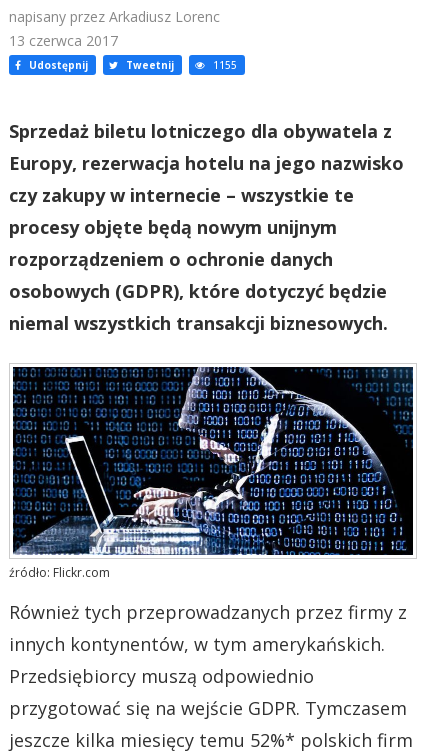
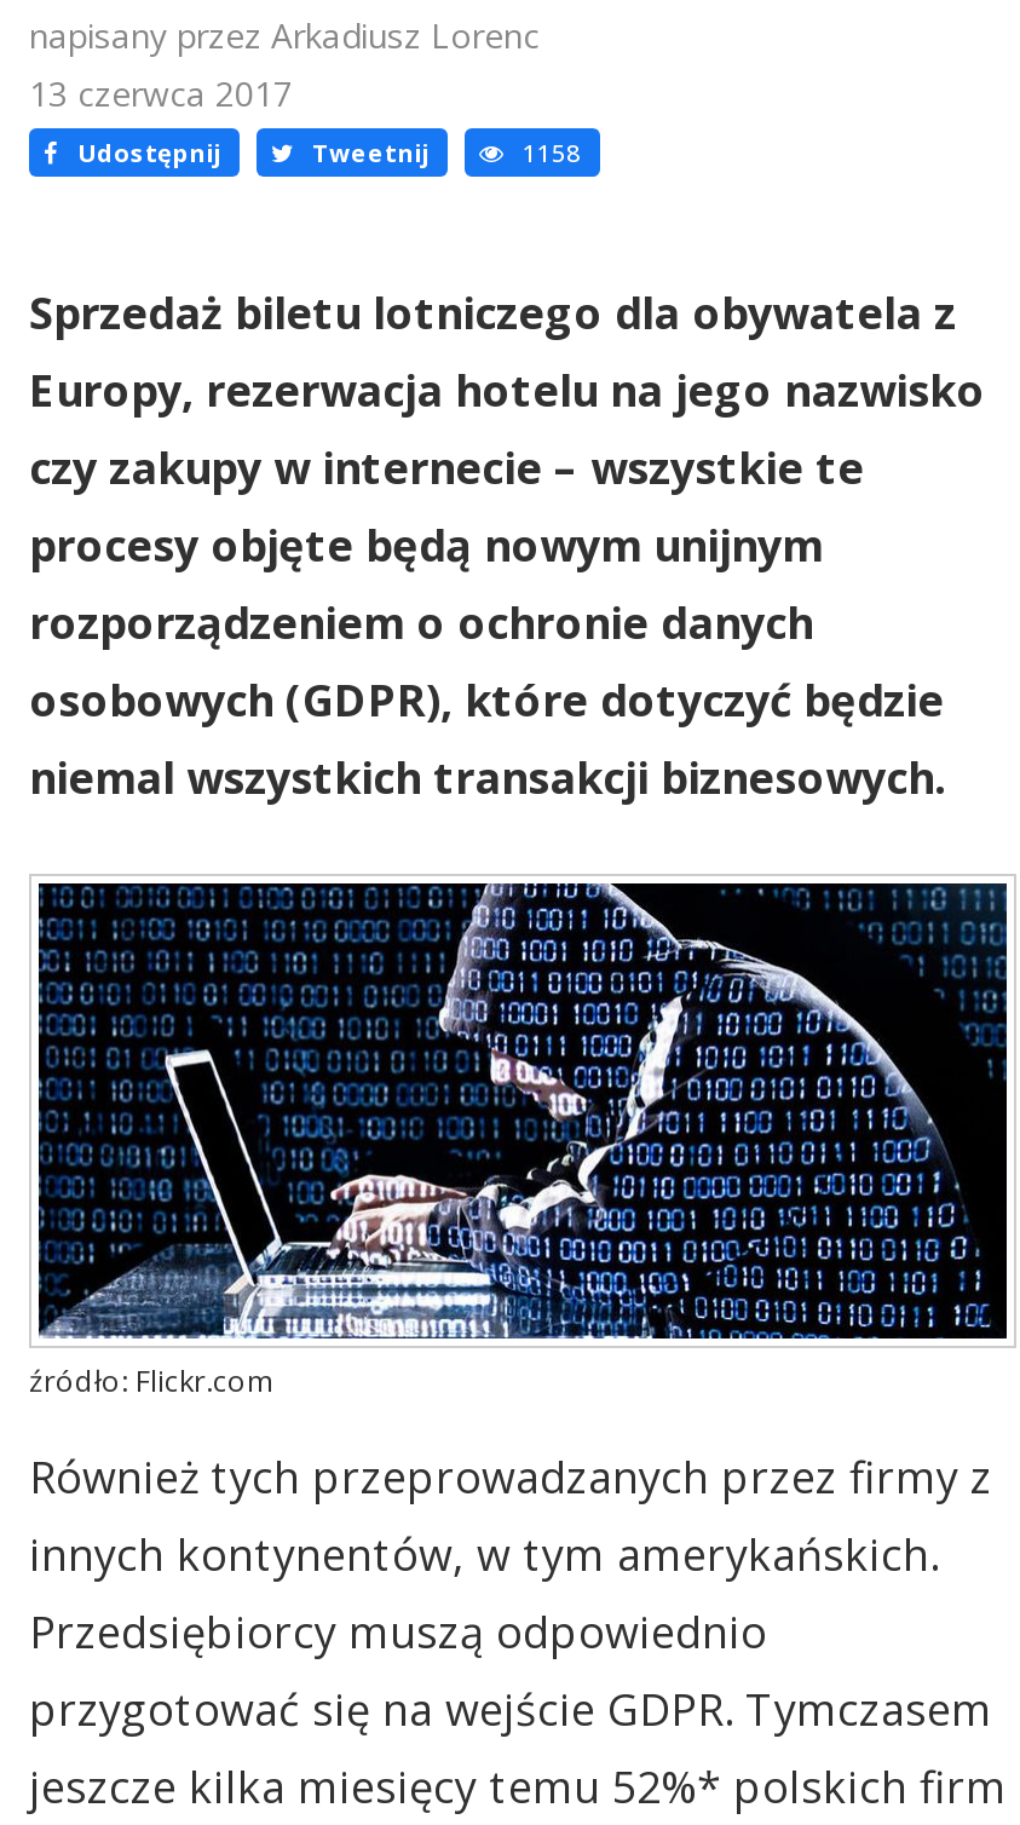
- 1155
+ 1158
